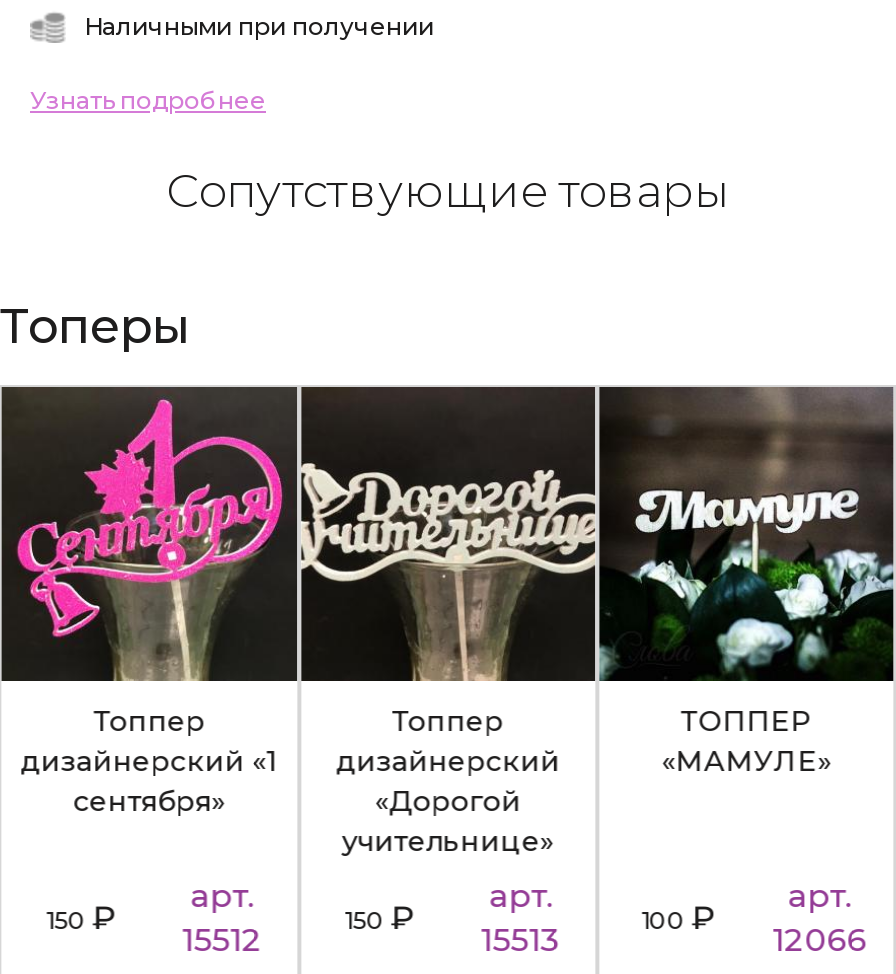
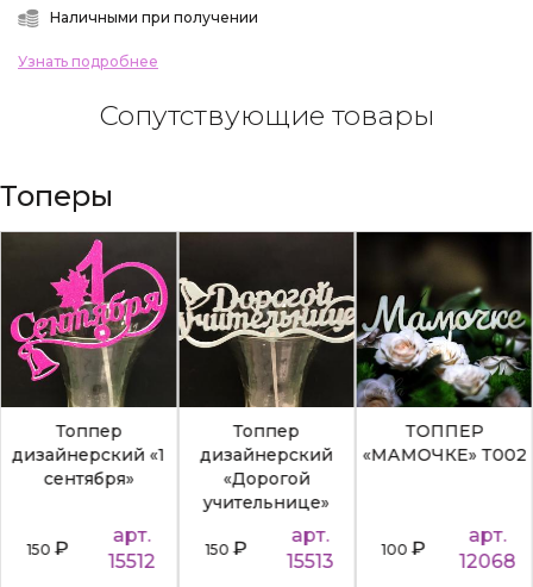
- [image]
- «МАМУЛЕ»
+ [image]
+ «МАМОЧКЕ» Т002

- 12066
+ 12068
